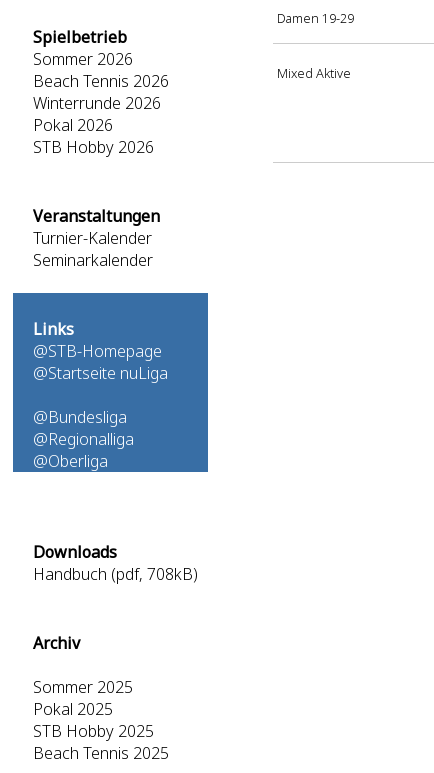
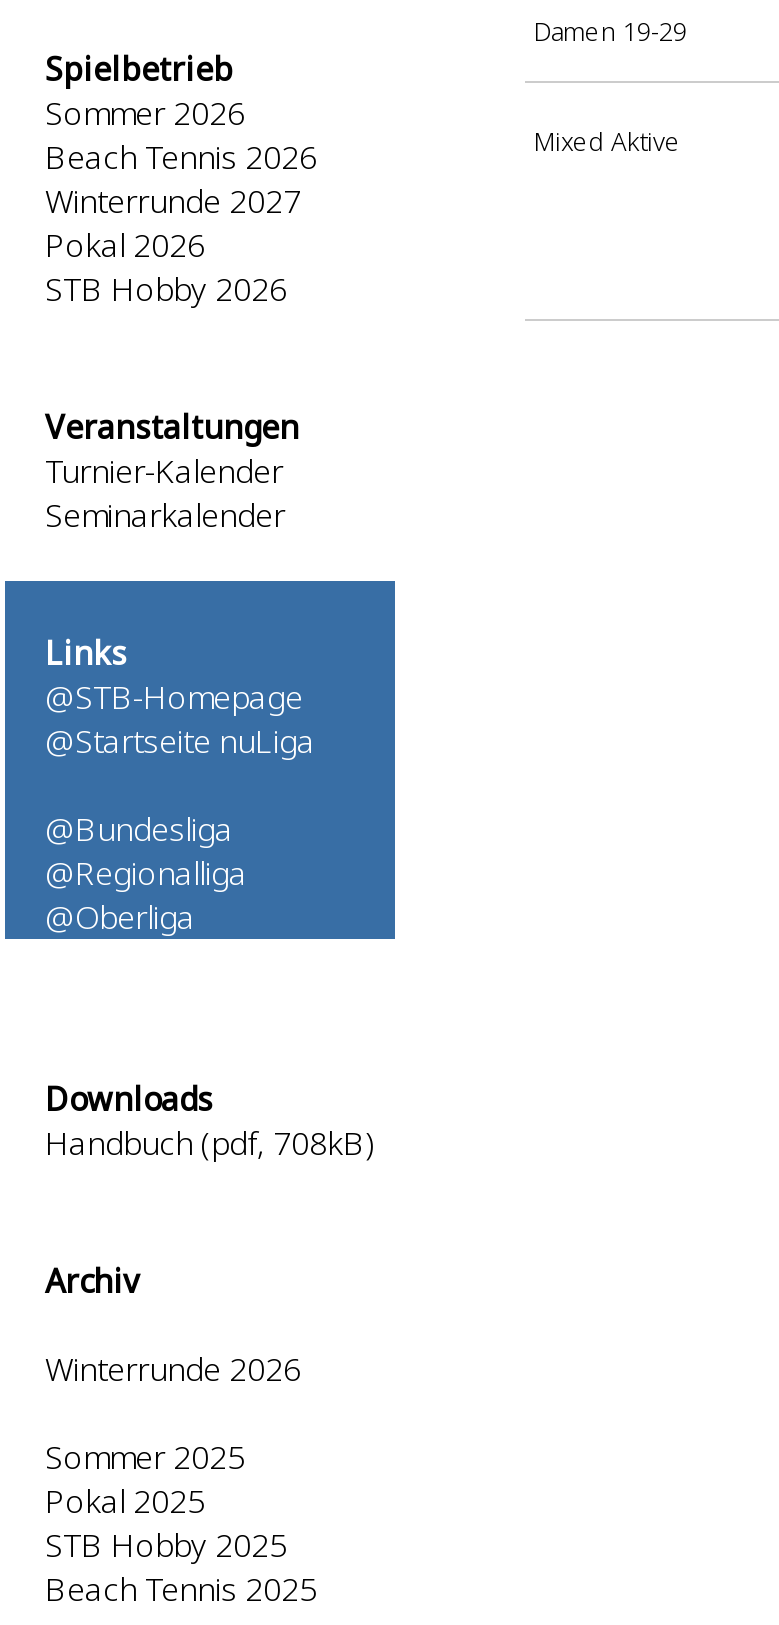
- Winterrunde 2026
+ Winterrunde 2027

+ Winterrunde 2026
